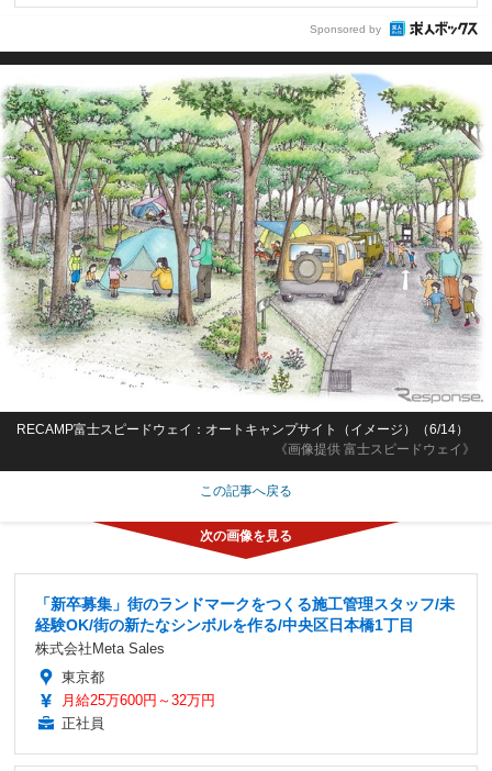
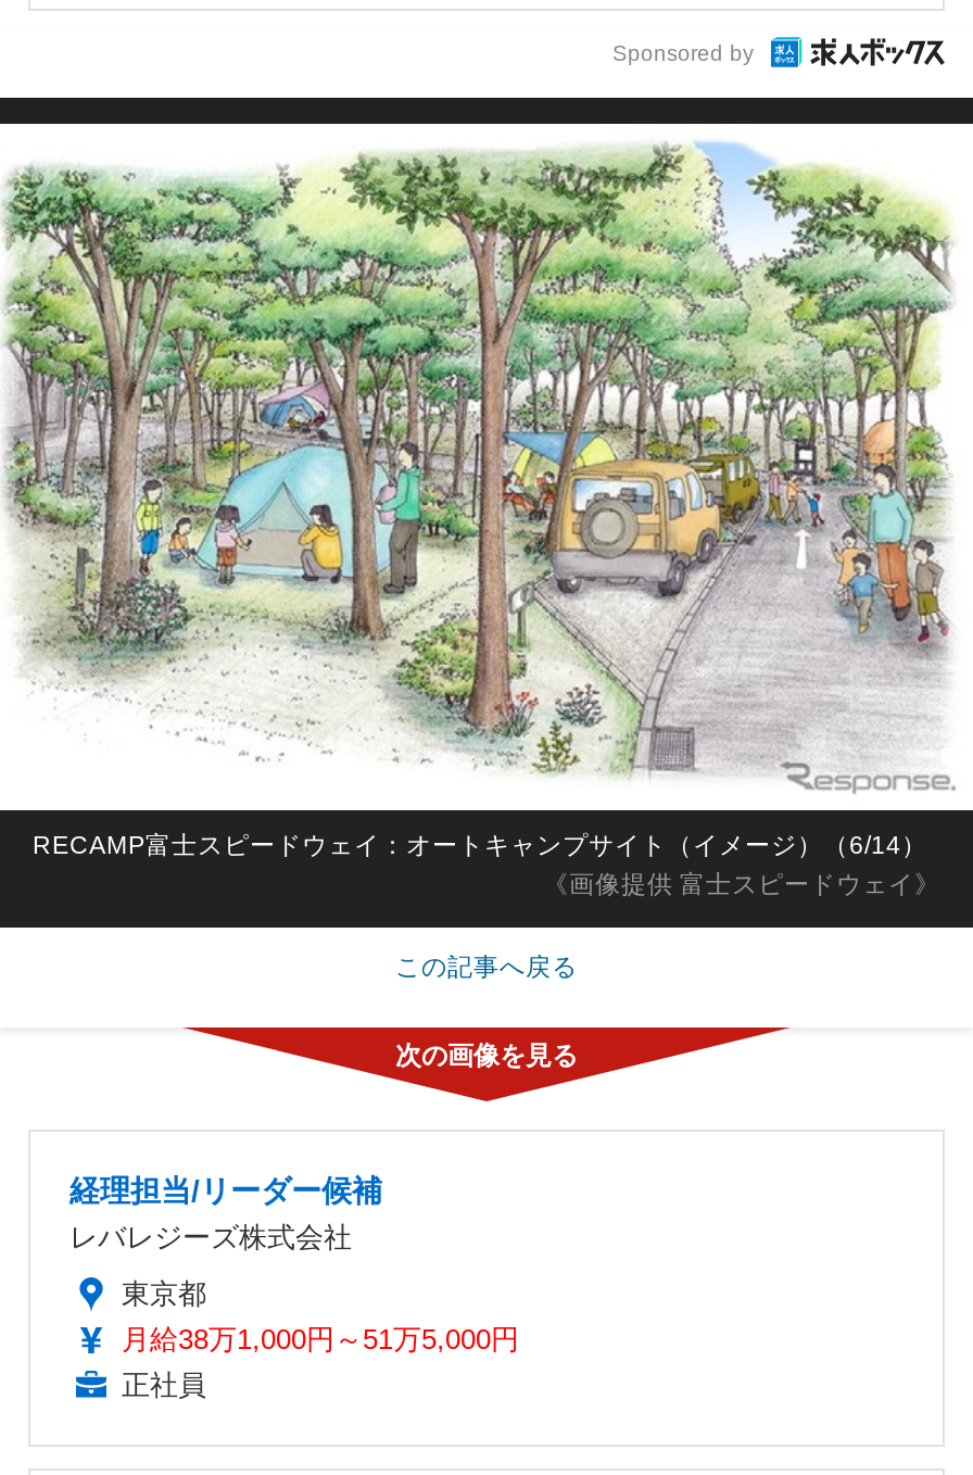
- 「新卒募集」街のランドマークをつくる施工管理スタッフ/未
- 経験OK/街の新たなシンボルを作る/中央区日本橋1丁目
- 株式会社Meta Sales
+ 経理担当/リーダー候補
+ レバレジーズ株式会社

- 月給25万600円～32万円
+ 月給38万1,000円～51万5,000円
